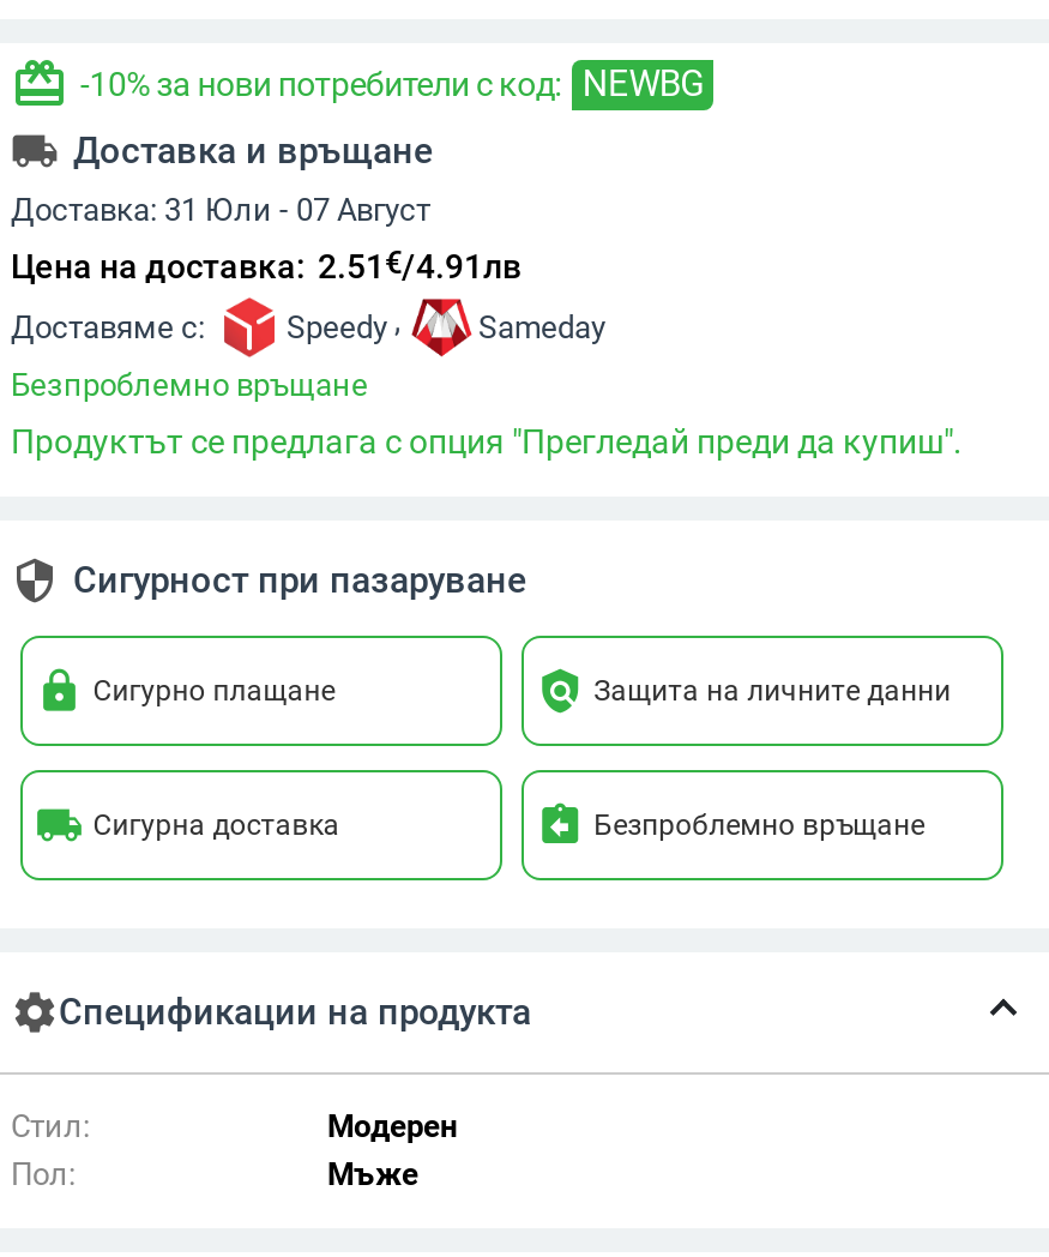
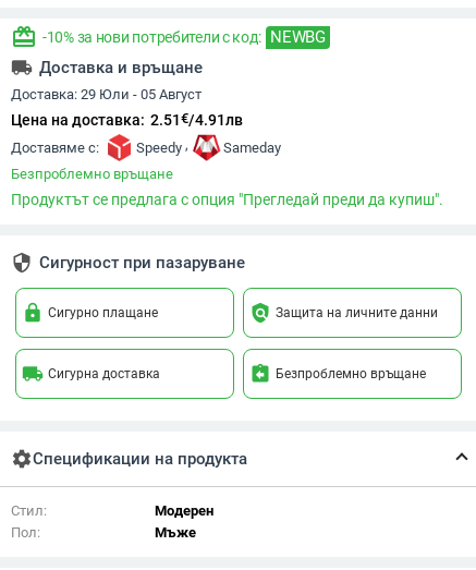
- Доставка: 31 Юли - 07 Август
+ Доставка: 29 Юли - 05 Август
